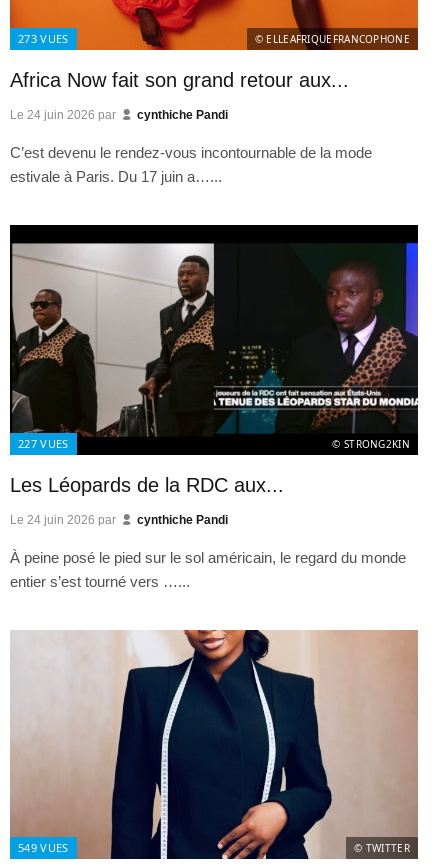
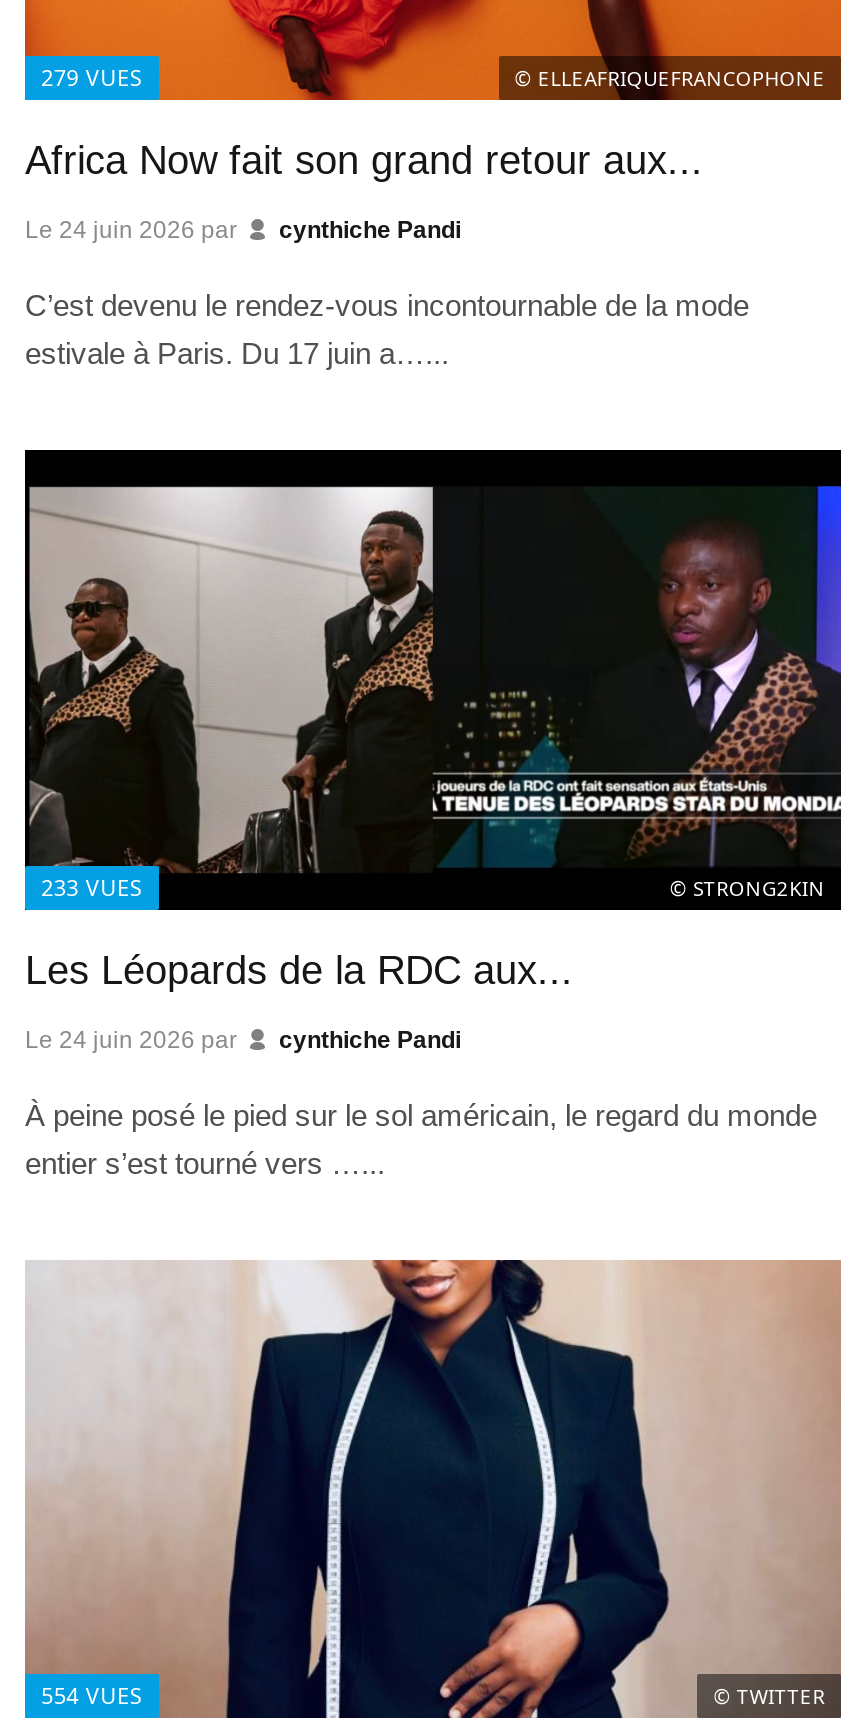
- 273 VUES
+ 279 VUES

- 227 VUES
+ 233 VUES

- 549 VUES
+ 554 VUES
